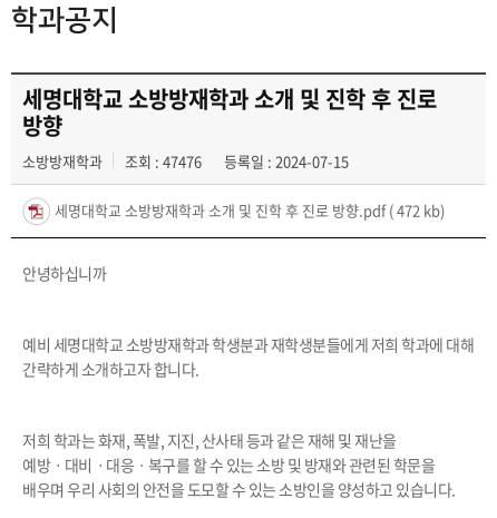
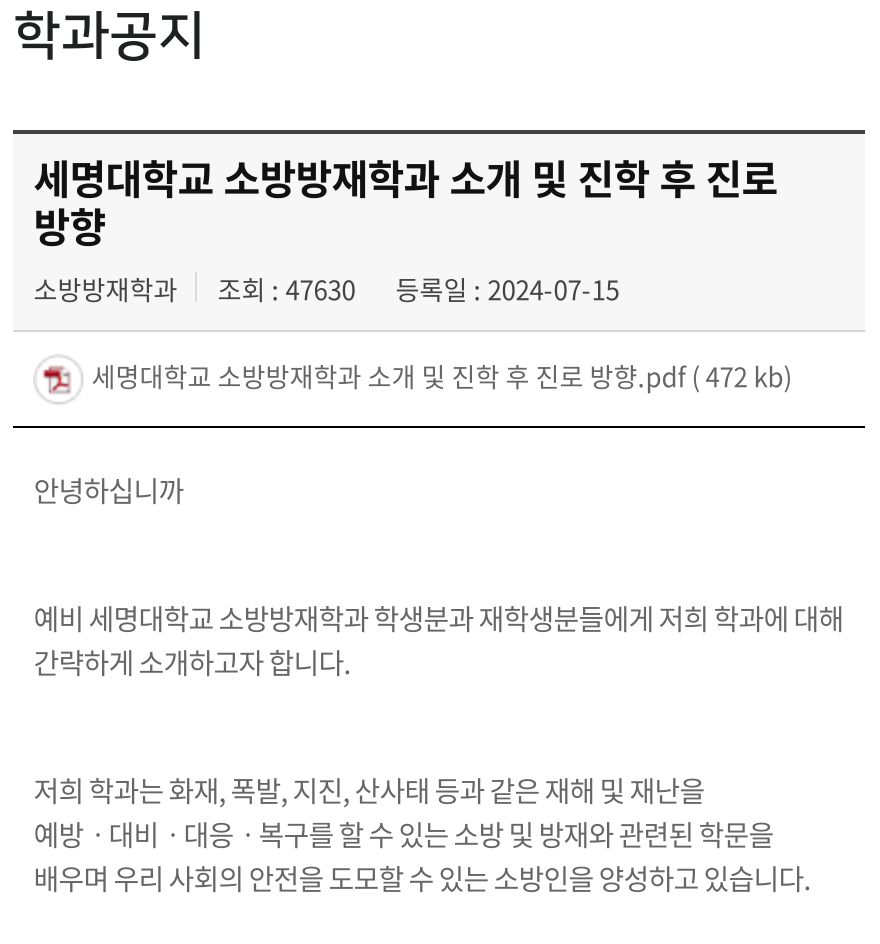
- 소방방재학과 조회 : 47476 등록일 : 2024-07-15
+ 소방방재학과 조회 : 47630 등록일 : 2024-07-15
